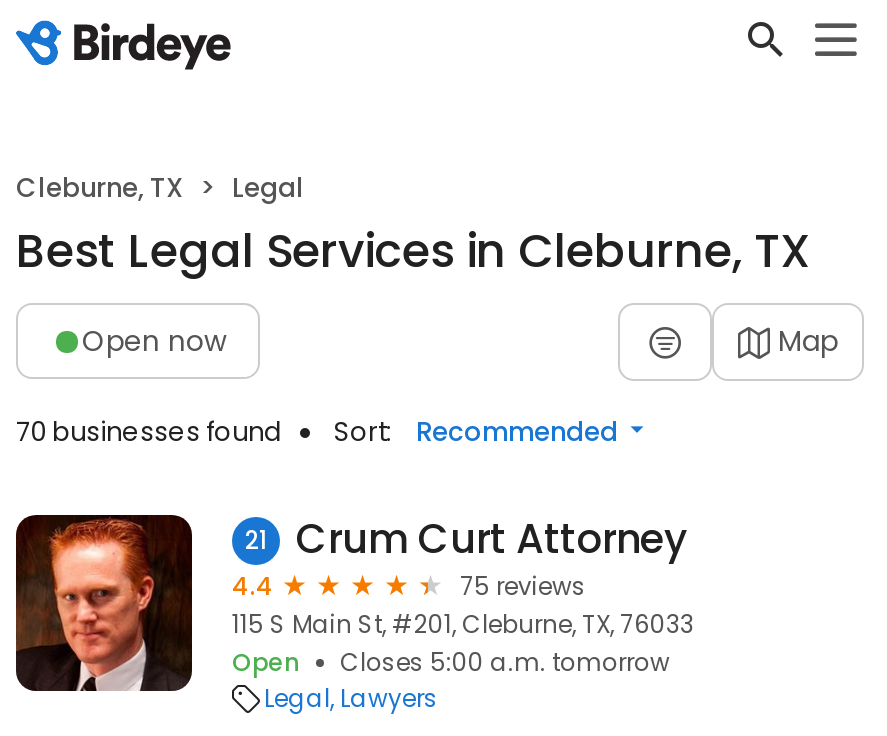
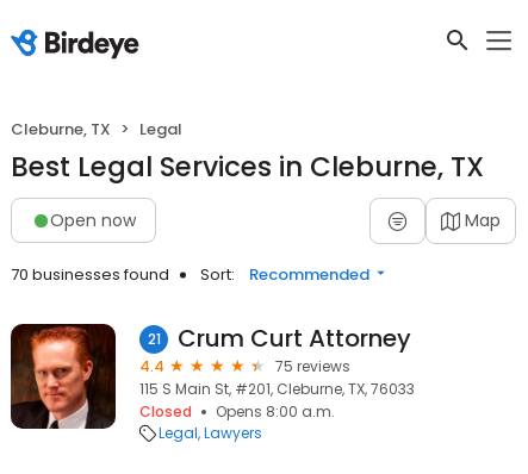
- Open
- Closes 5:00 a.m. tomorrow
+ Closed
+ Opens 8:00 a.m.
